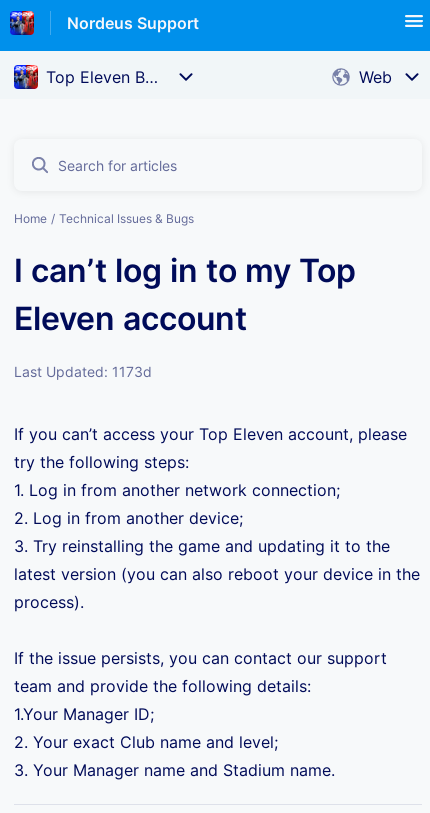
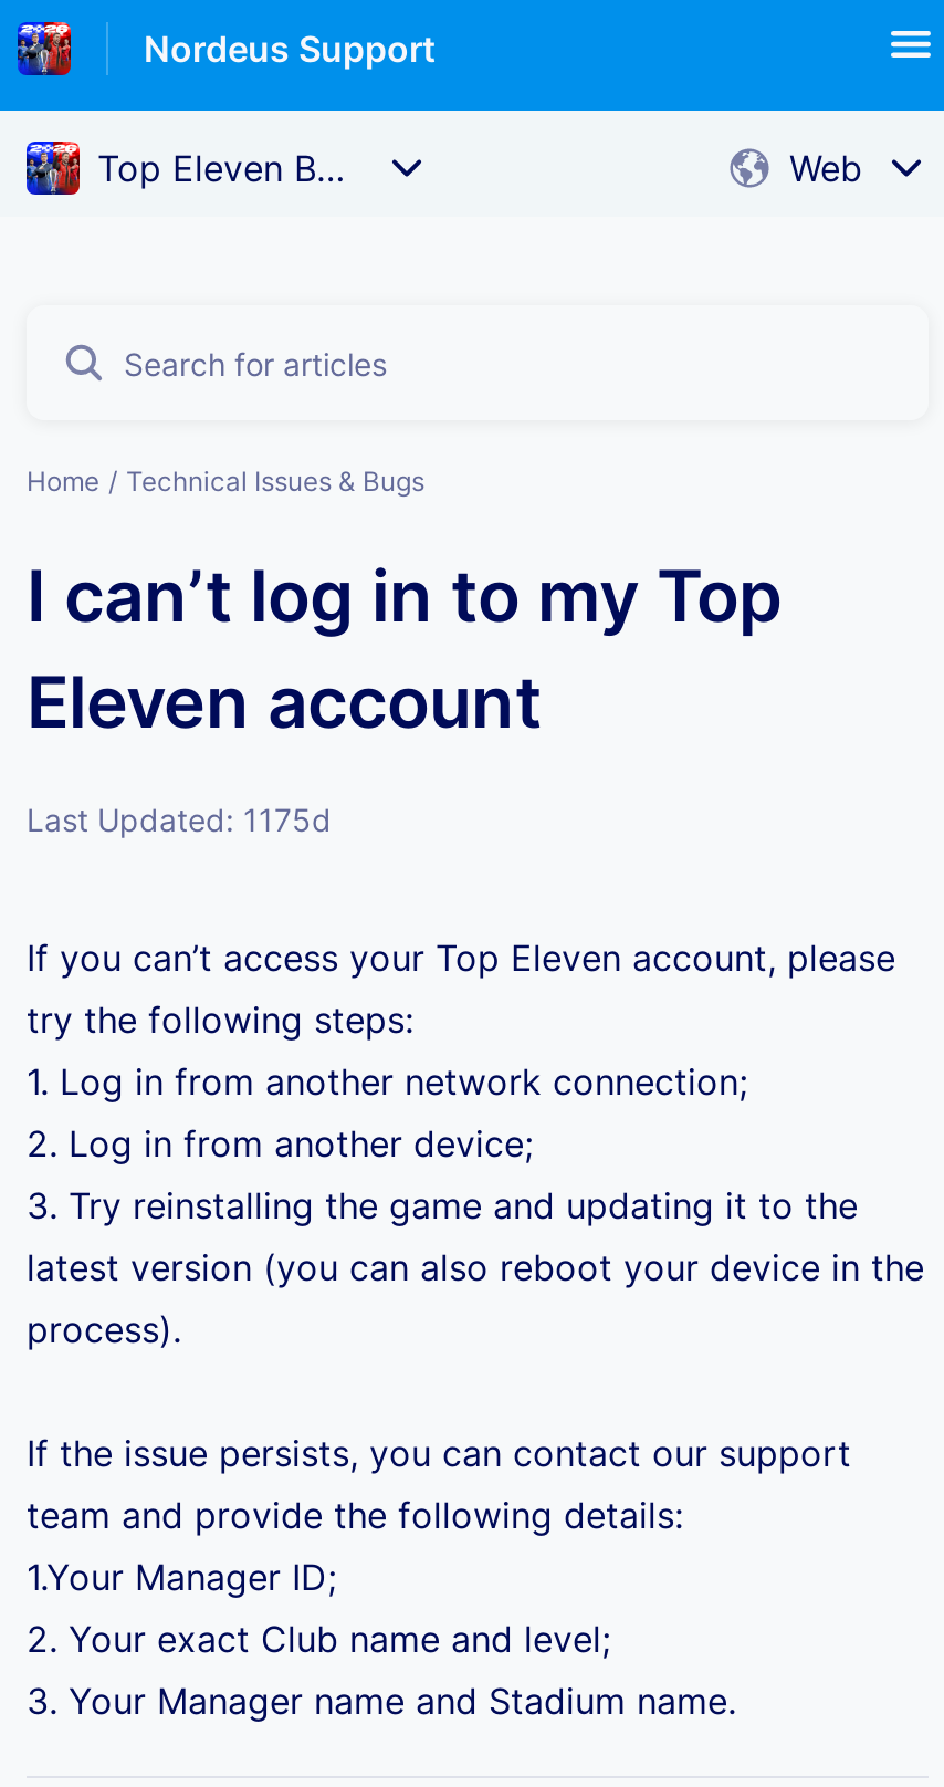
- Last Updated: 1173d
+ Last Updated: 1175d
